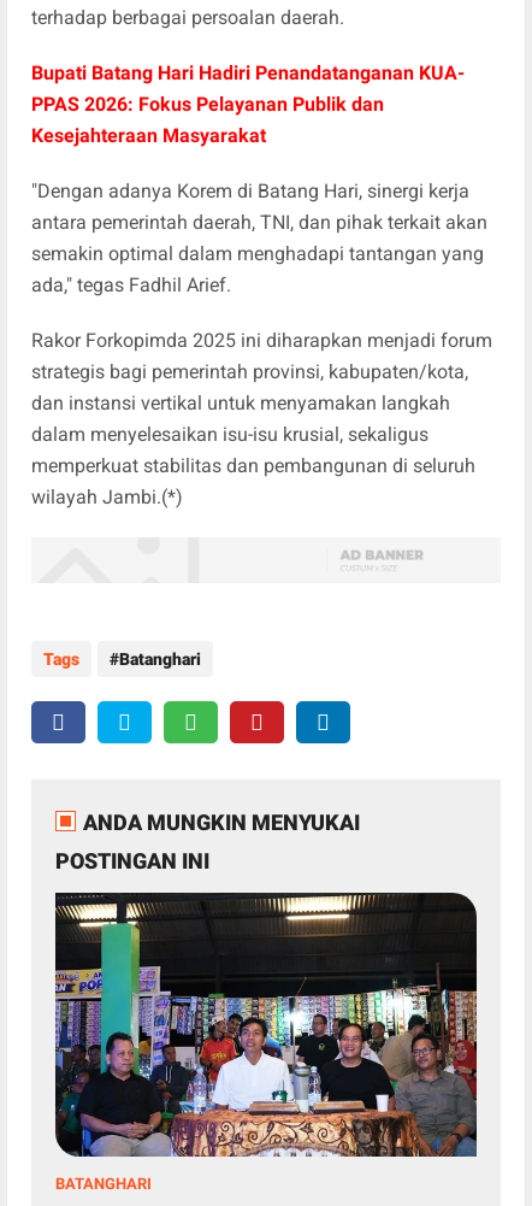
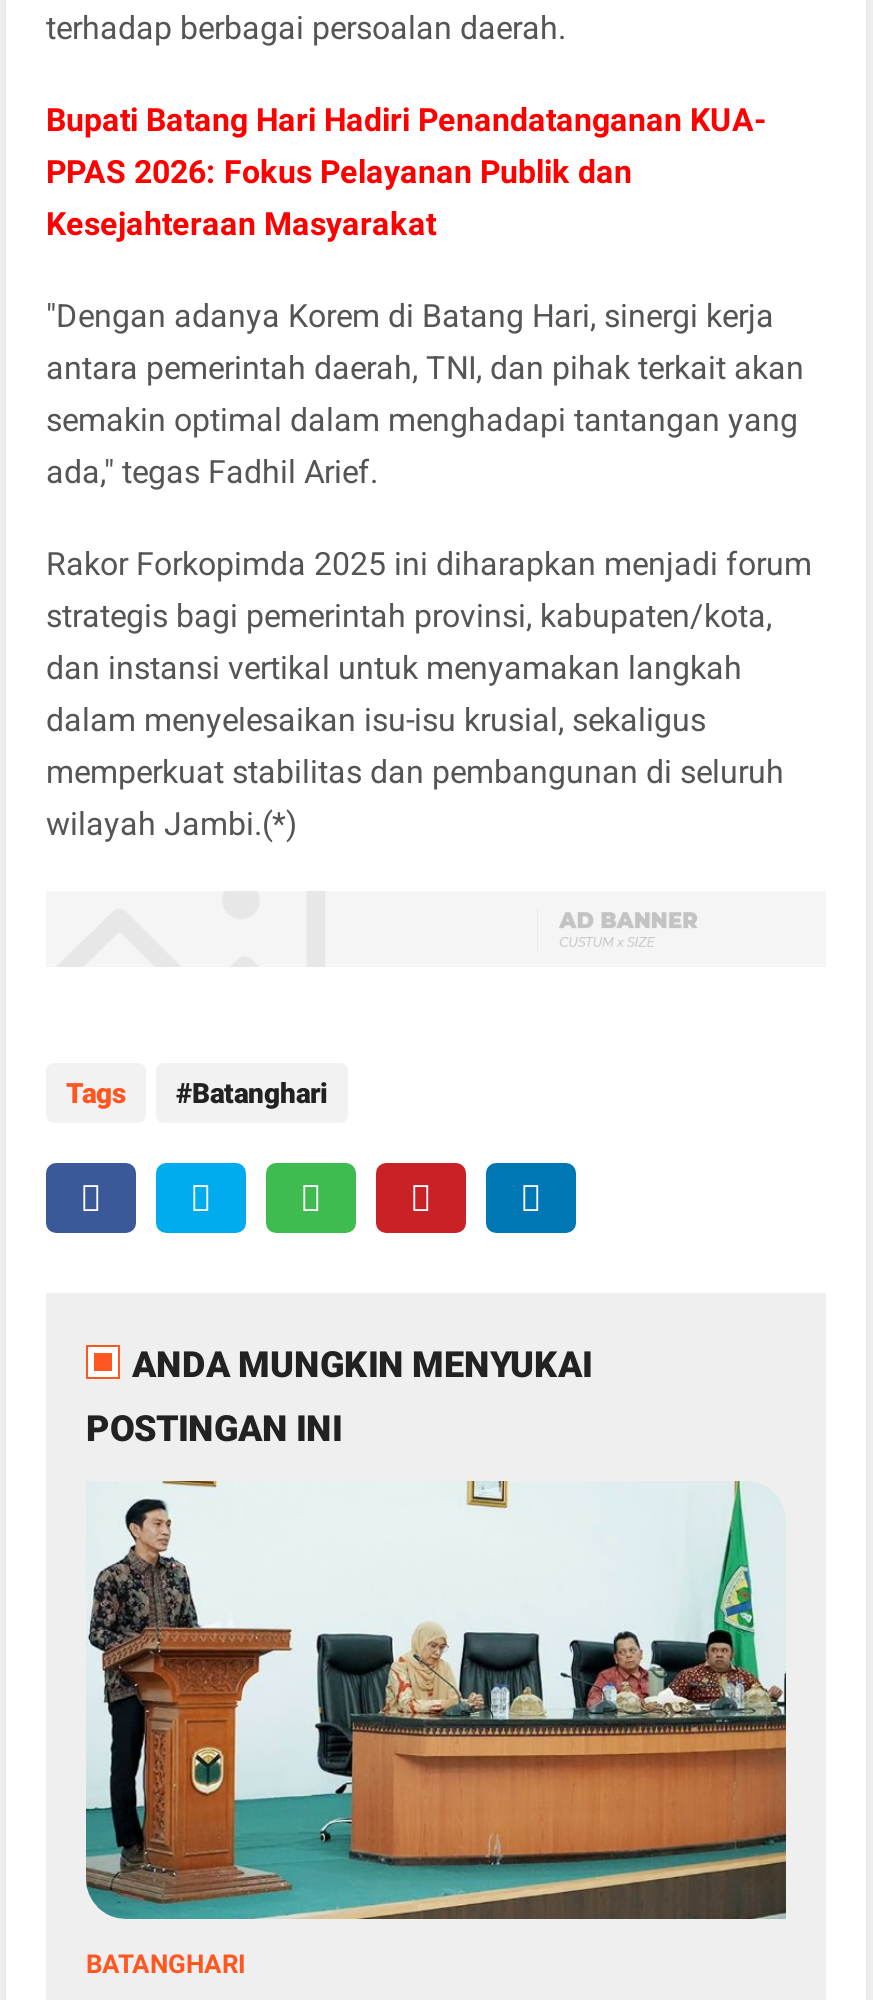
- [image]
+ [image]
